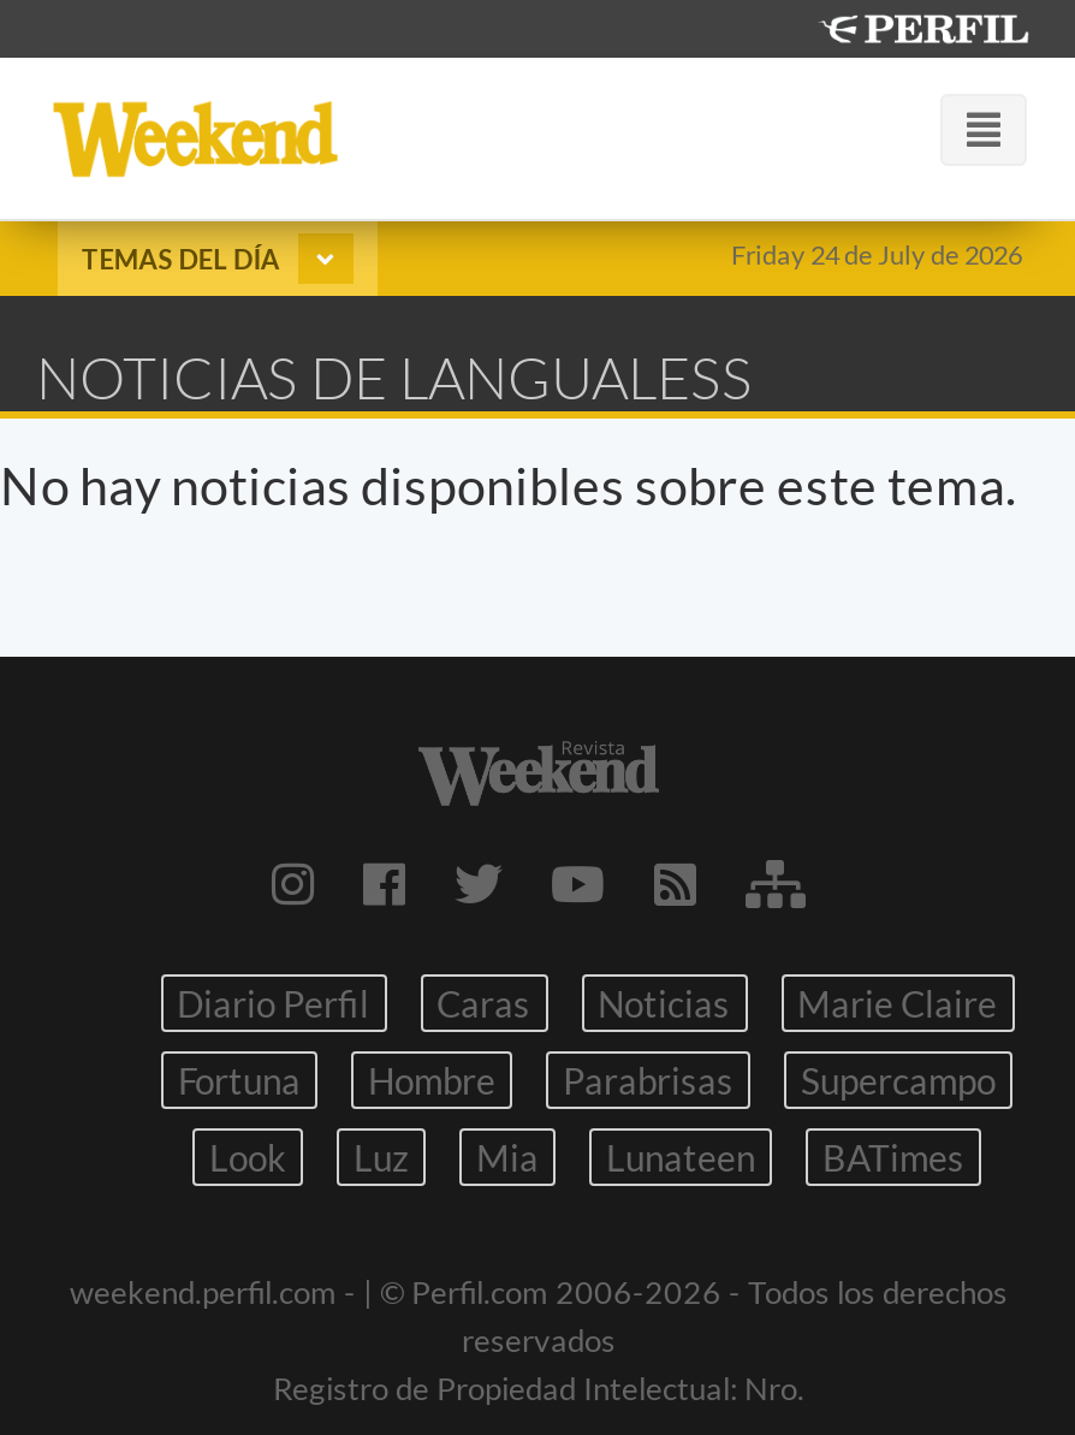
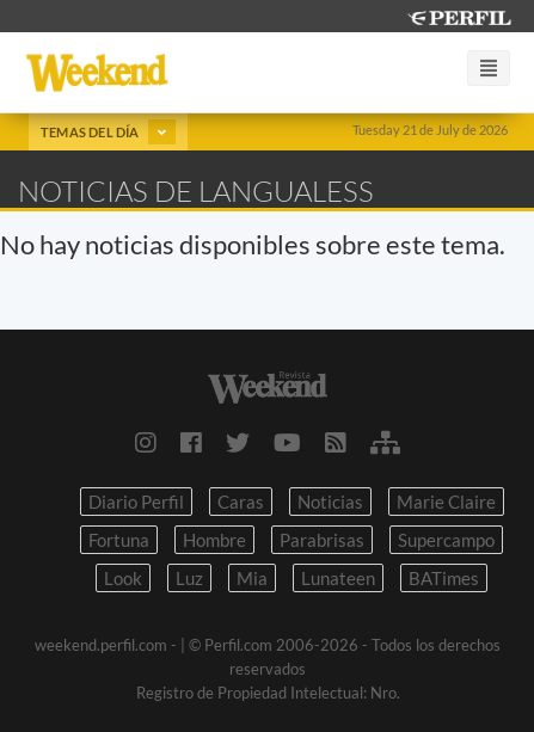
- Friday 24 de July de 2026
+ Tuesday 21 de July de 2026
